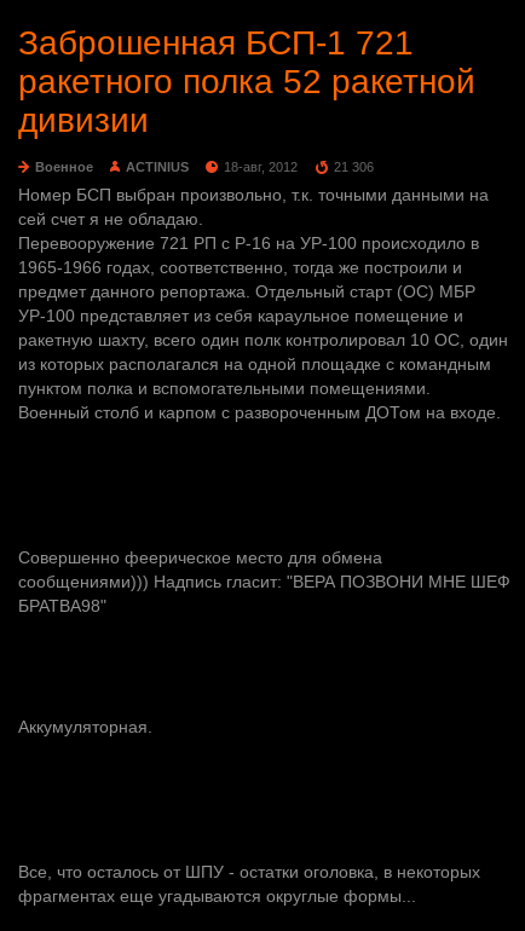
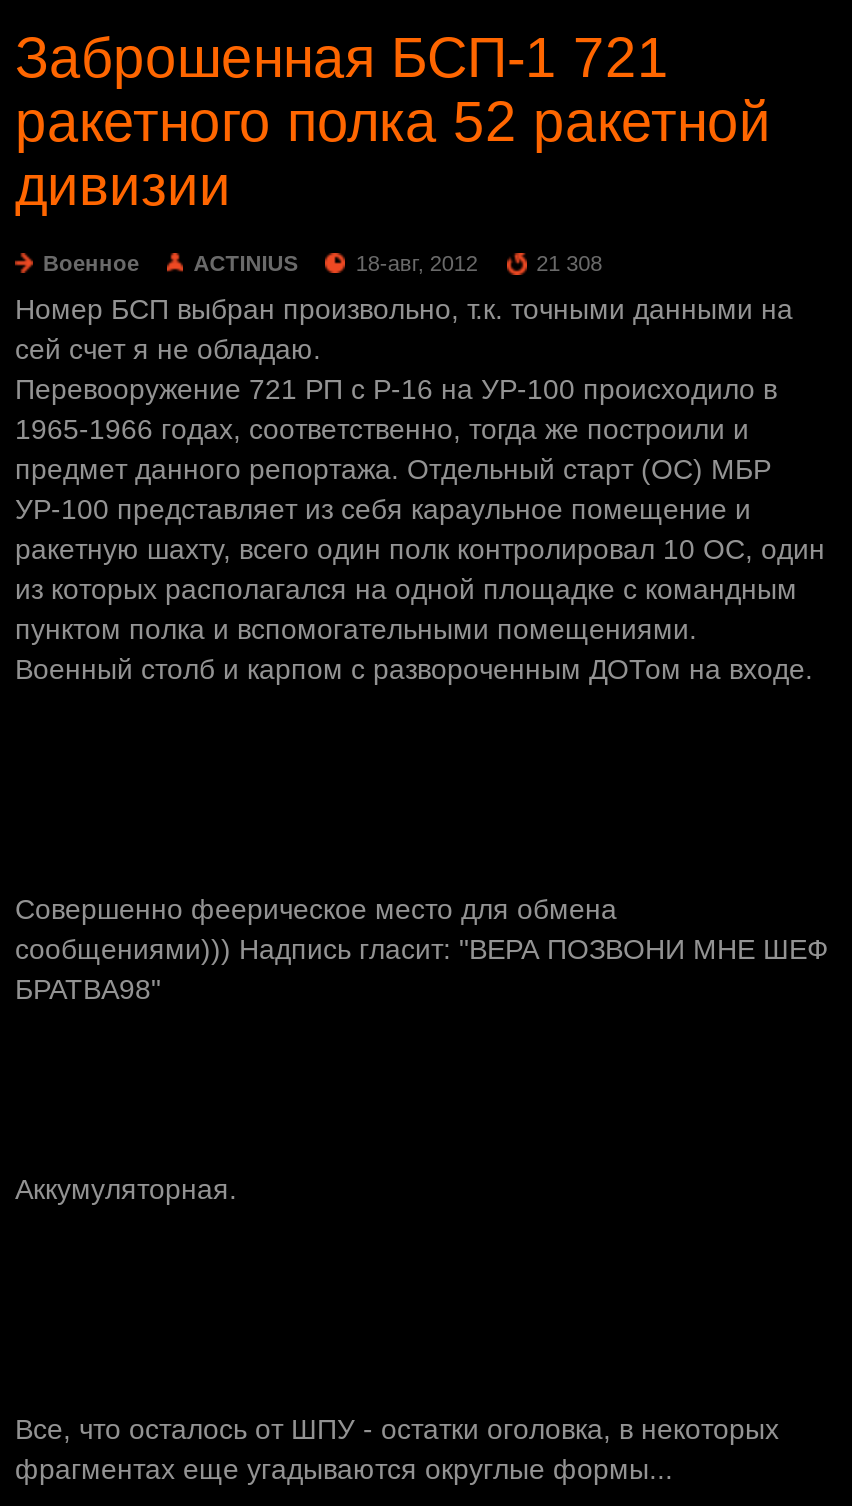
- 21 306
+ 21 308
